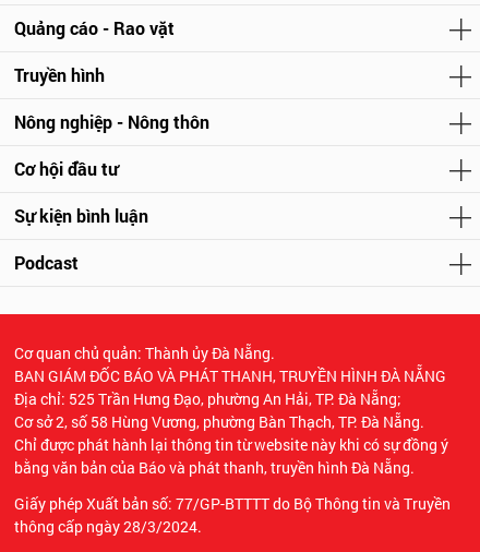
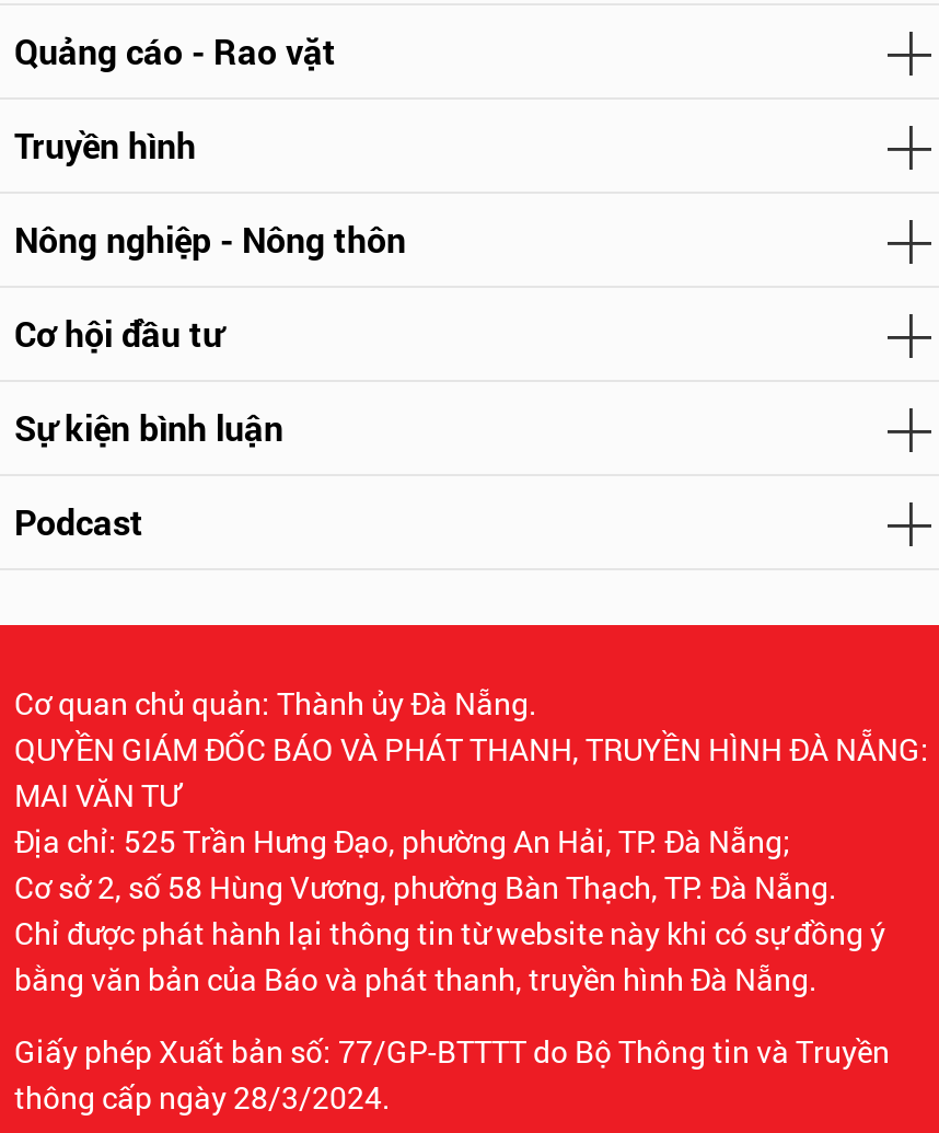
- BAN GIÁM ĐỐC BÁO VÀ PHÁT THANH, TRUYỀN HÌNH ĐÀ NẴNG
+ QUYỀN GIÁM ĐỐC BÁO VÀ PHÁT THANH, TRUYỀN HÌNH ĐÀ NẴNG:
+ MAI VĂN TƯ
